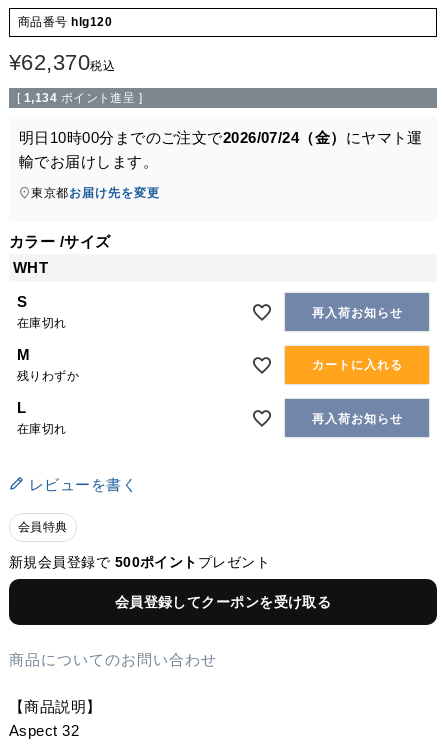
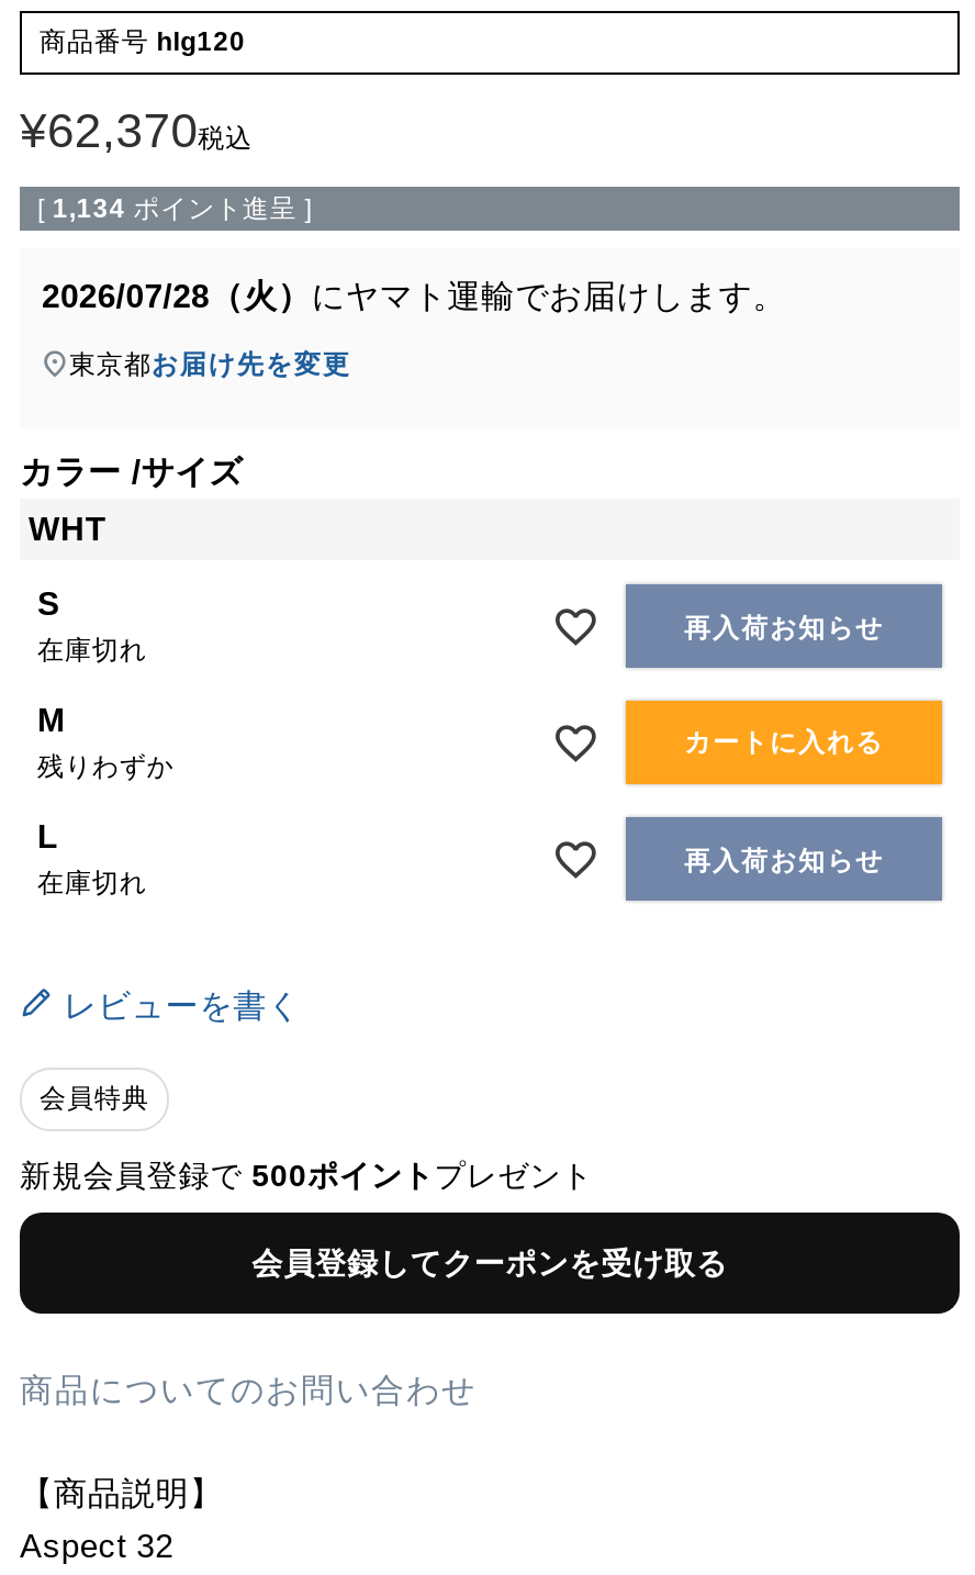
- 明日10時00分までのご注文で2026/07/24（金）にヤマト運
- 輸でお届けします。
+ 2026/07/28（火）にヤマト運輸でお届けします。
